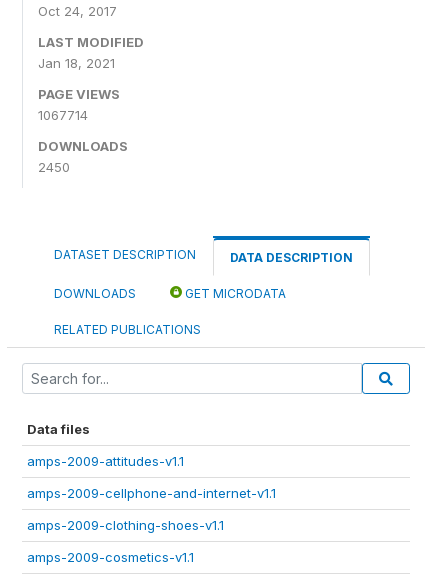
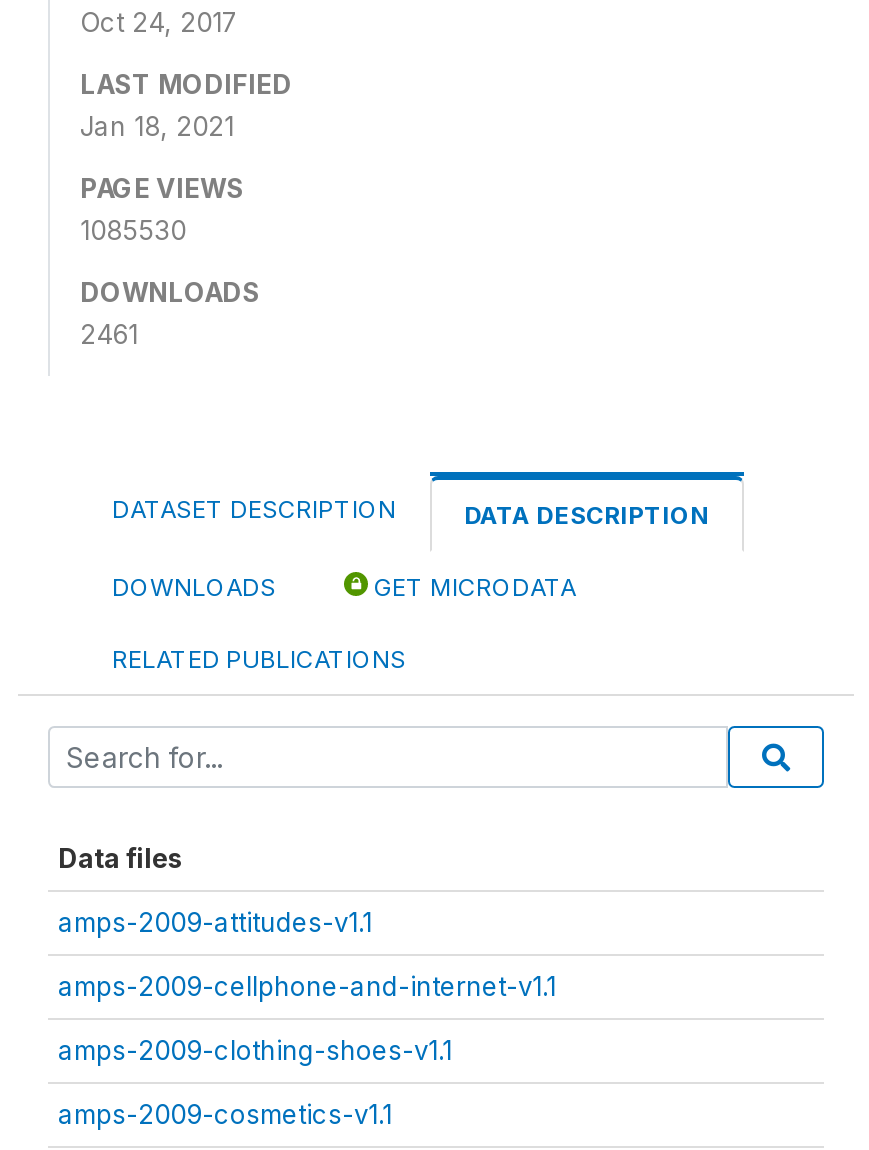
- 1067714
+ 1085530

- 2450
+ 2461
